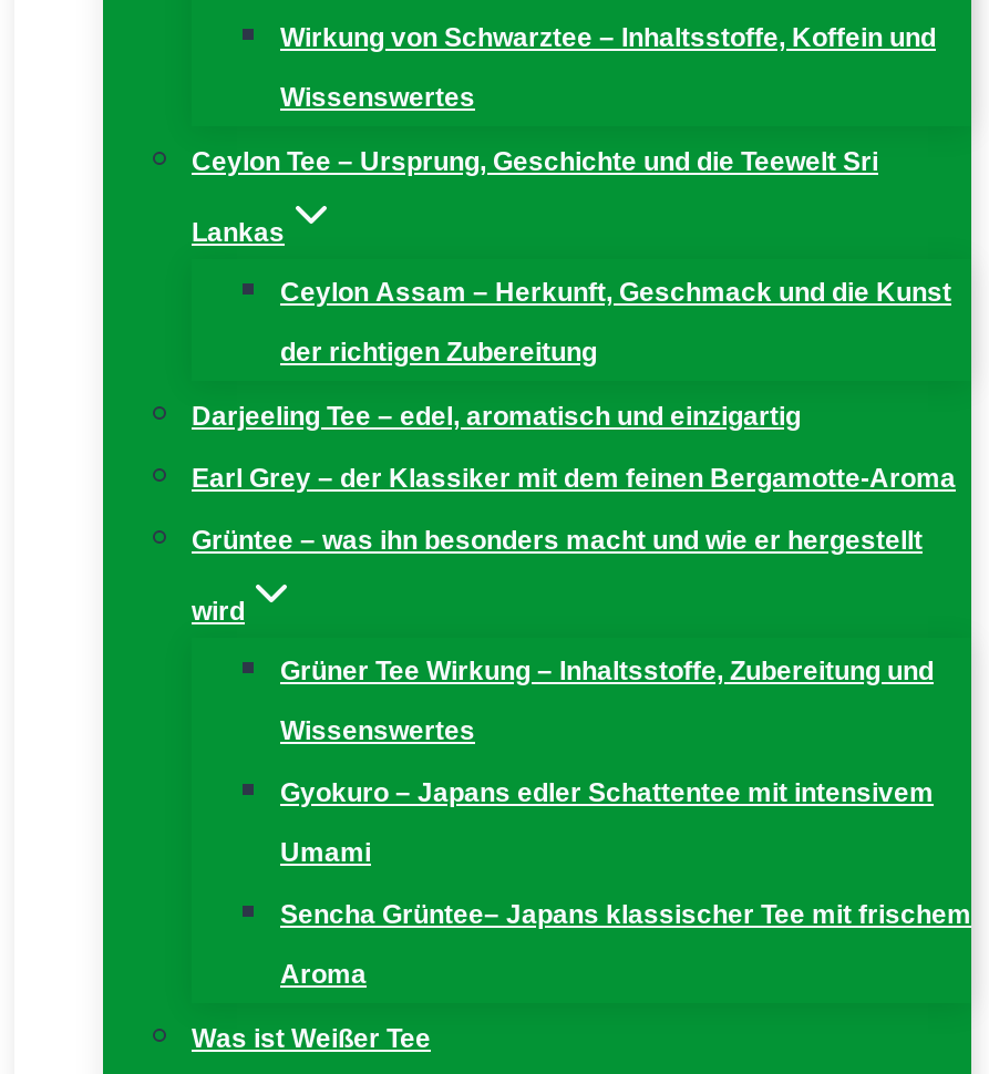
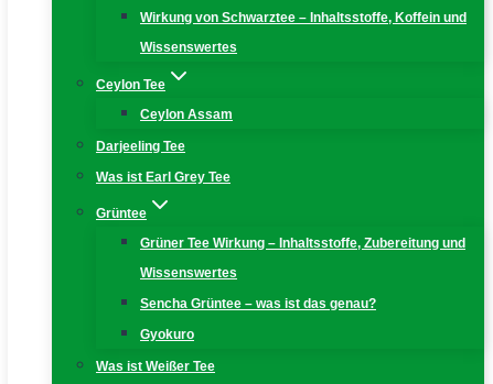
- Ceylon Tee – Ursprung, Geschichte und die Teewelt Sri
- Lankas
- Ceylon Assam – Herkunft, Geschmack und die Kunst
- der richtigen Zubereitung
- Darjeeling Tee – edel, aromatisch und einzigartig
- Earl Grey – der Klassiker mit dem feinen Bergamotte-Aroma
- Grüntee – was ihn besonders macht und wie er hergestellt
- wird
+ Ceylon Tee
+ Ceylon Assam
+ Darjeeling Tee
+ Was ist Earl Grey Tee
+ Grüntee

- Gyokuro – Japans edler Schattentee mit intensivem
- Umami
- Sencha Grüntee– Japans klassischer Tee mit frischem
- Aroma
+ Sencha Grüntee – was ist das genau?
+ Gyokuro
